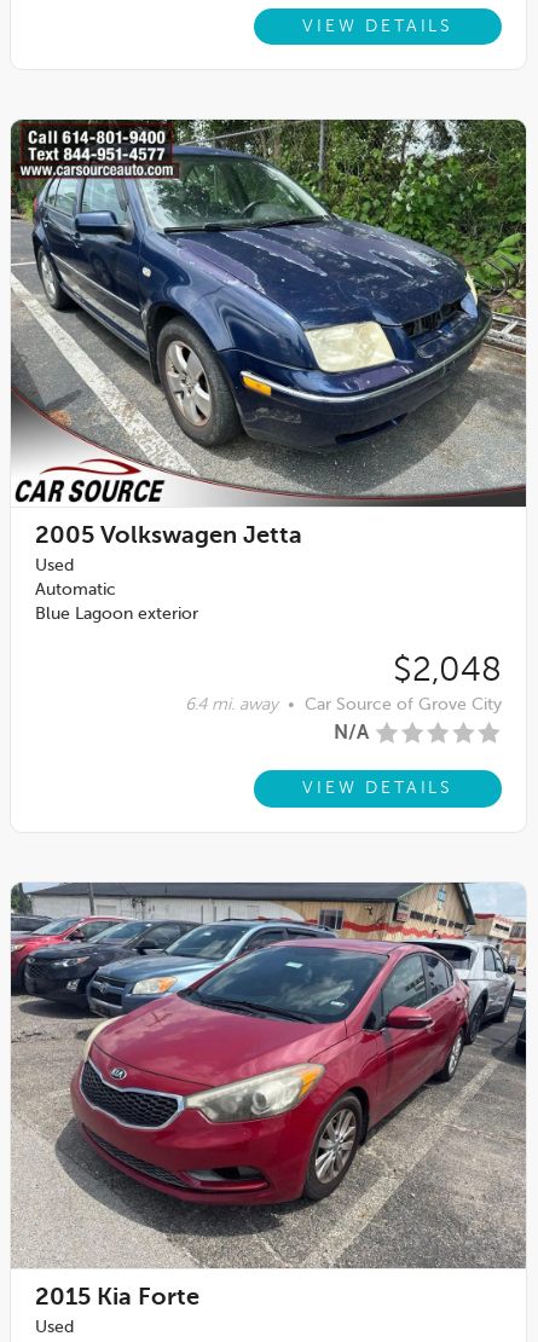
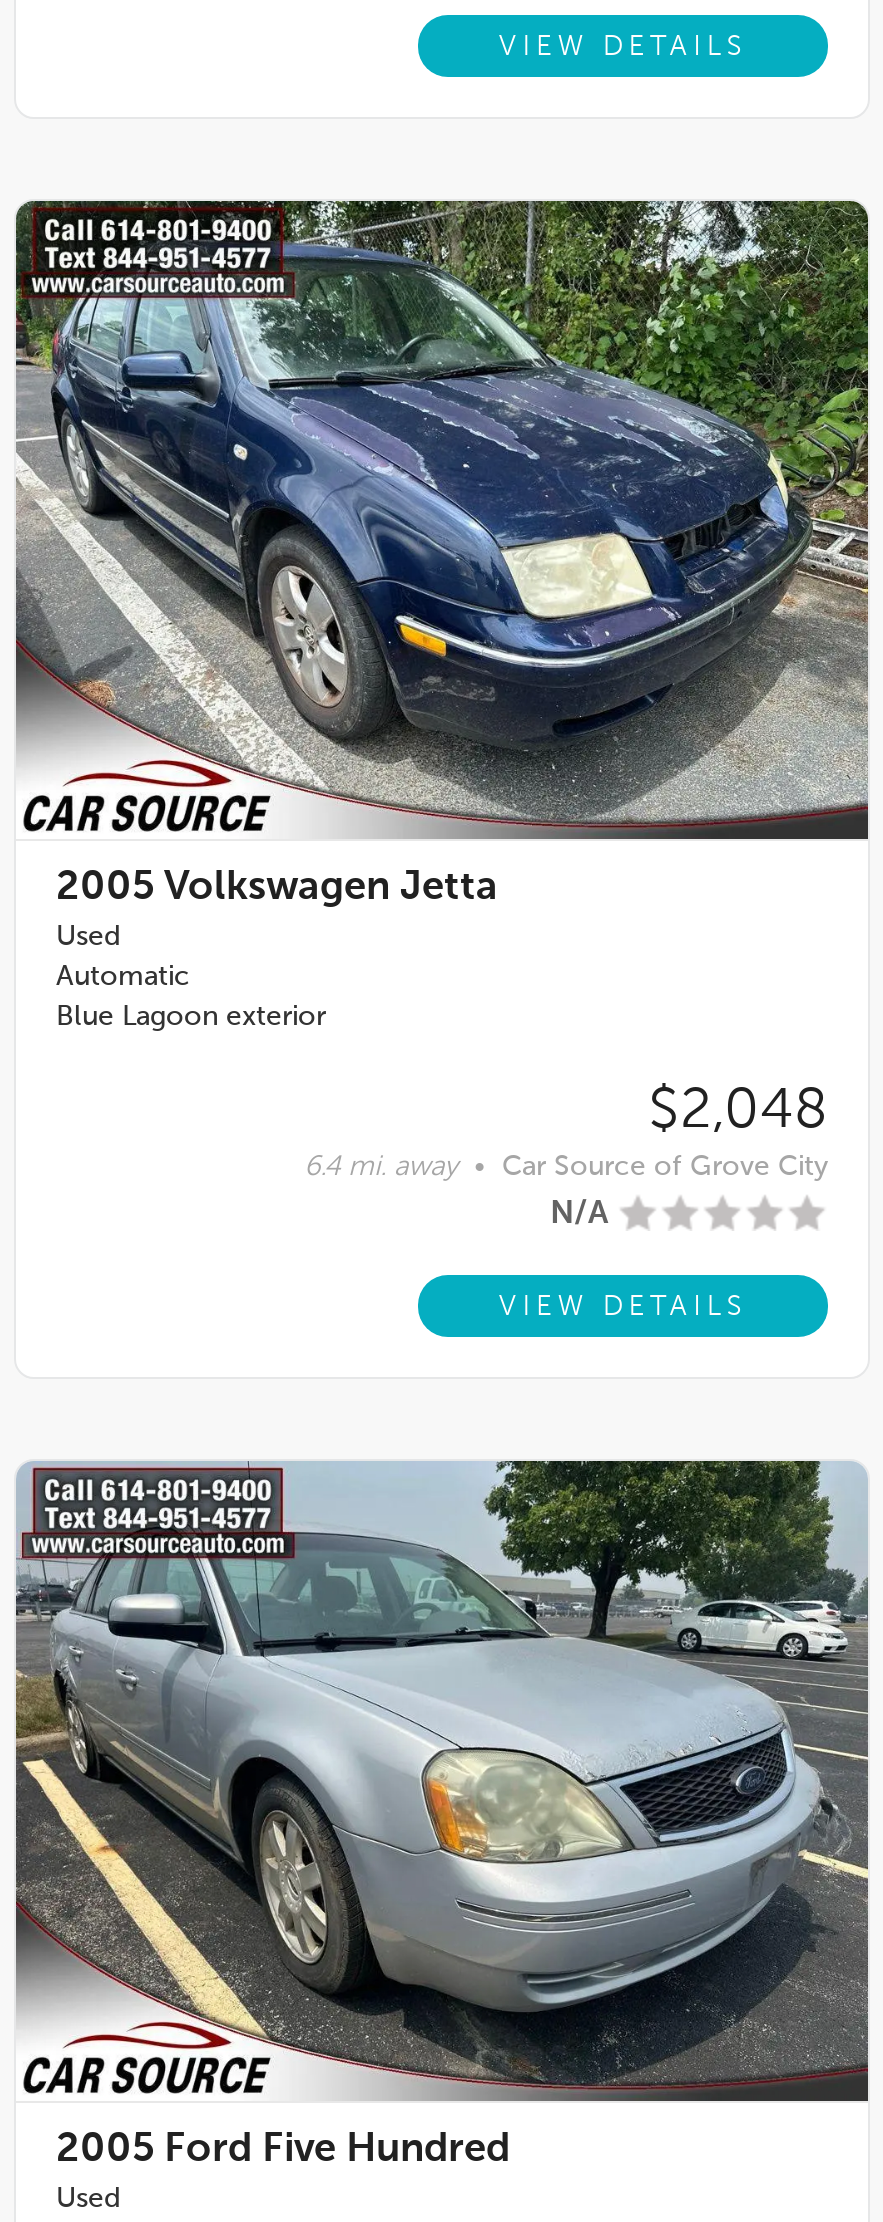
- [image]
- 2015 Kia Forte
+ [image]
+ 2005 Ford Five Hundred
